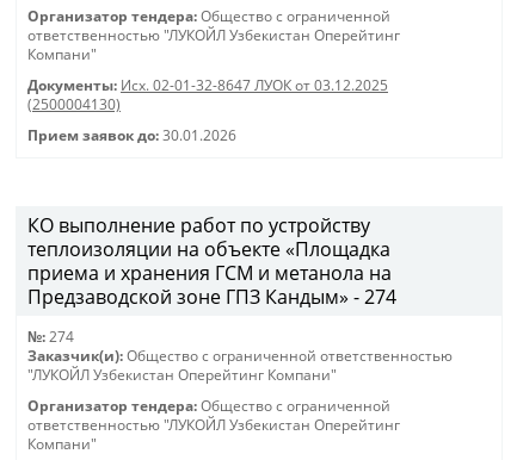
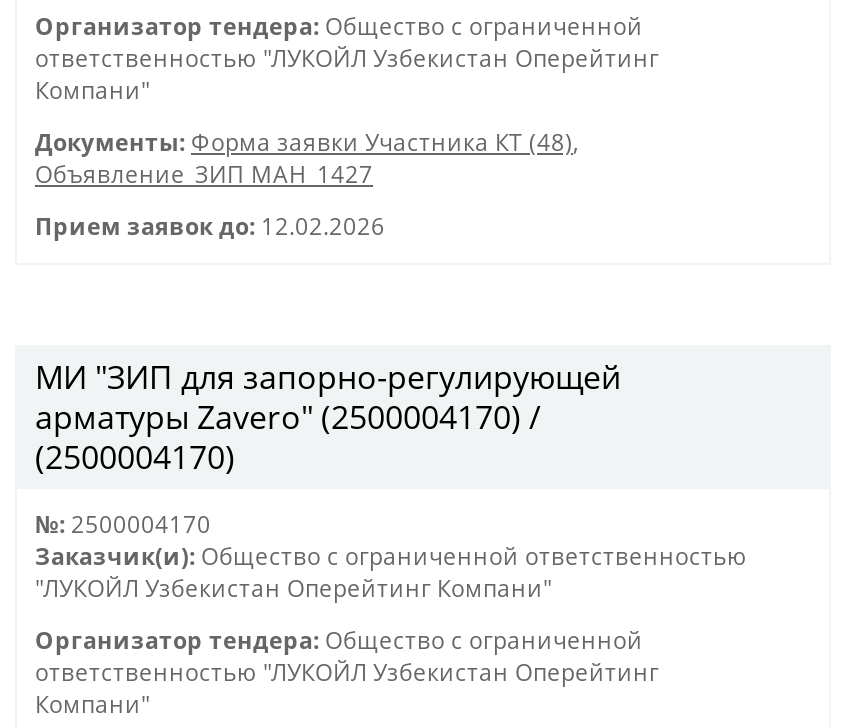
- Документы: Исх. 02-01-32-8647 ЛУОК от 03.12.2025
- (2500004130)
+ Документы: Форма заявки Участника КТ (48),
+ Объявление_ЗИП МАН_1427

- Прием заявок до: 30.01.2026
+ Прием заявок до: 12.02.2026

- КO выполнение работ по устройству
- теплоизоляции на объекте «Площадка
- приема и хранения ГСМ и метанола на
- Предзаводской зоне ГПЗ Кандым» - 274
+ МИ "ЗИП для запорно-регулирующей
+ арматуры Zavero" (2500004170) /
+ (2500004170)

- №: 274
+ №: 2500004170
